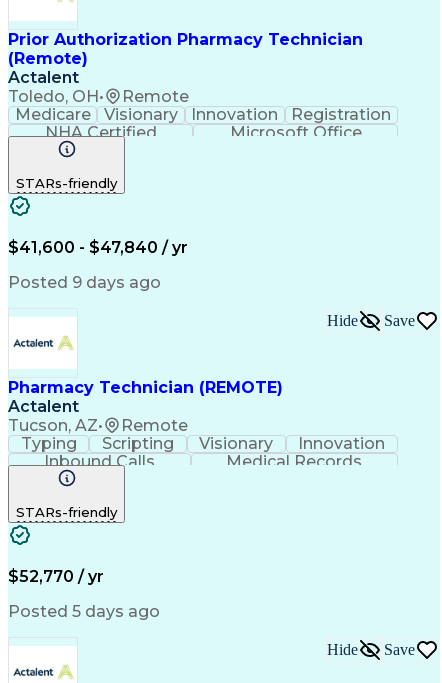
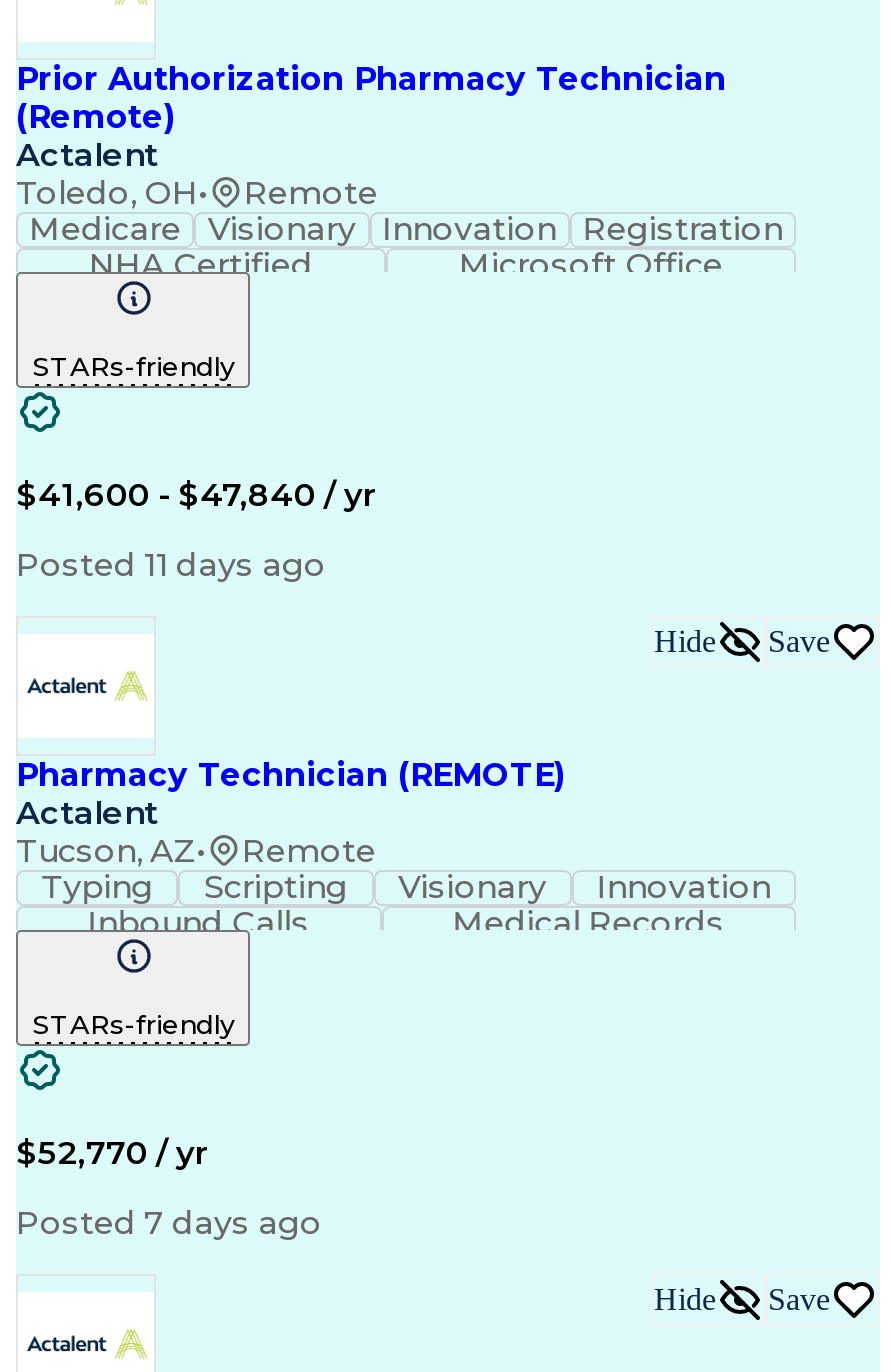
- Posted 9 days ago
+ Posted 11 days ago

- Posted 5 days ago
+ Posted 7 days ago
